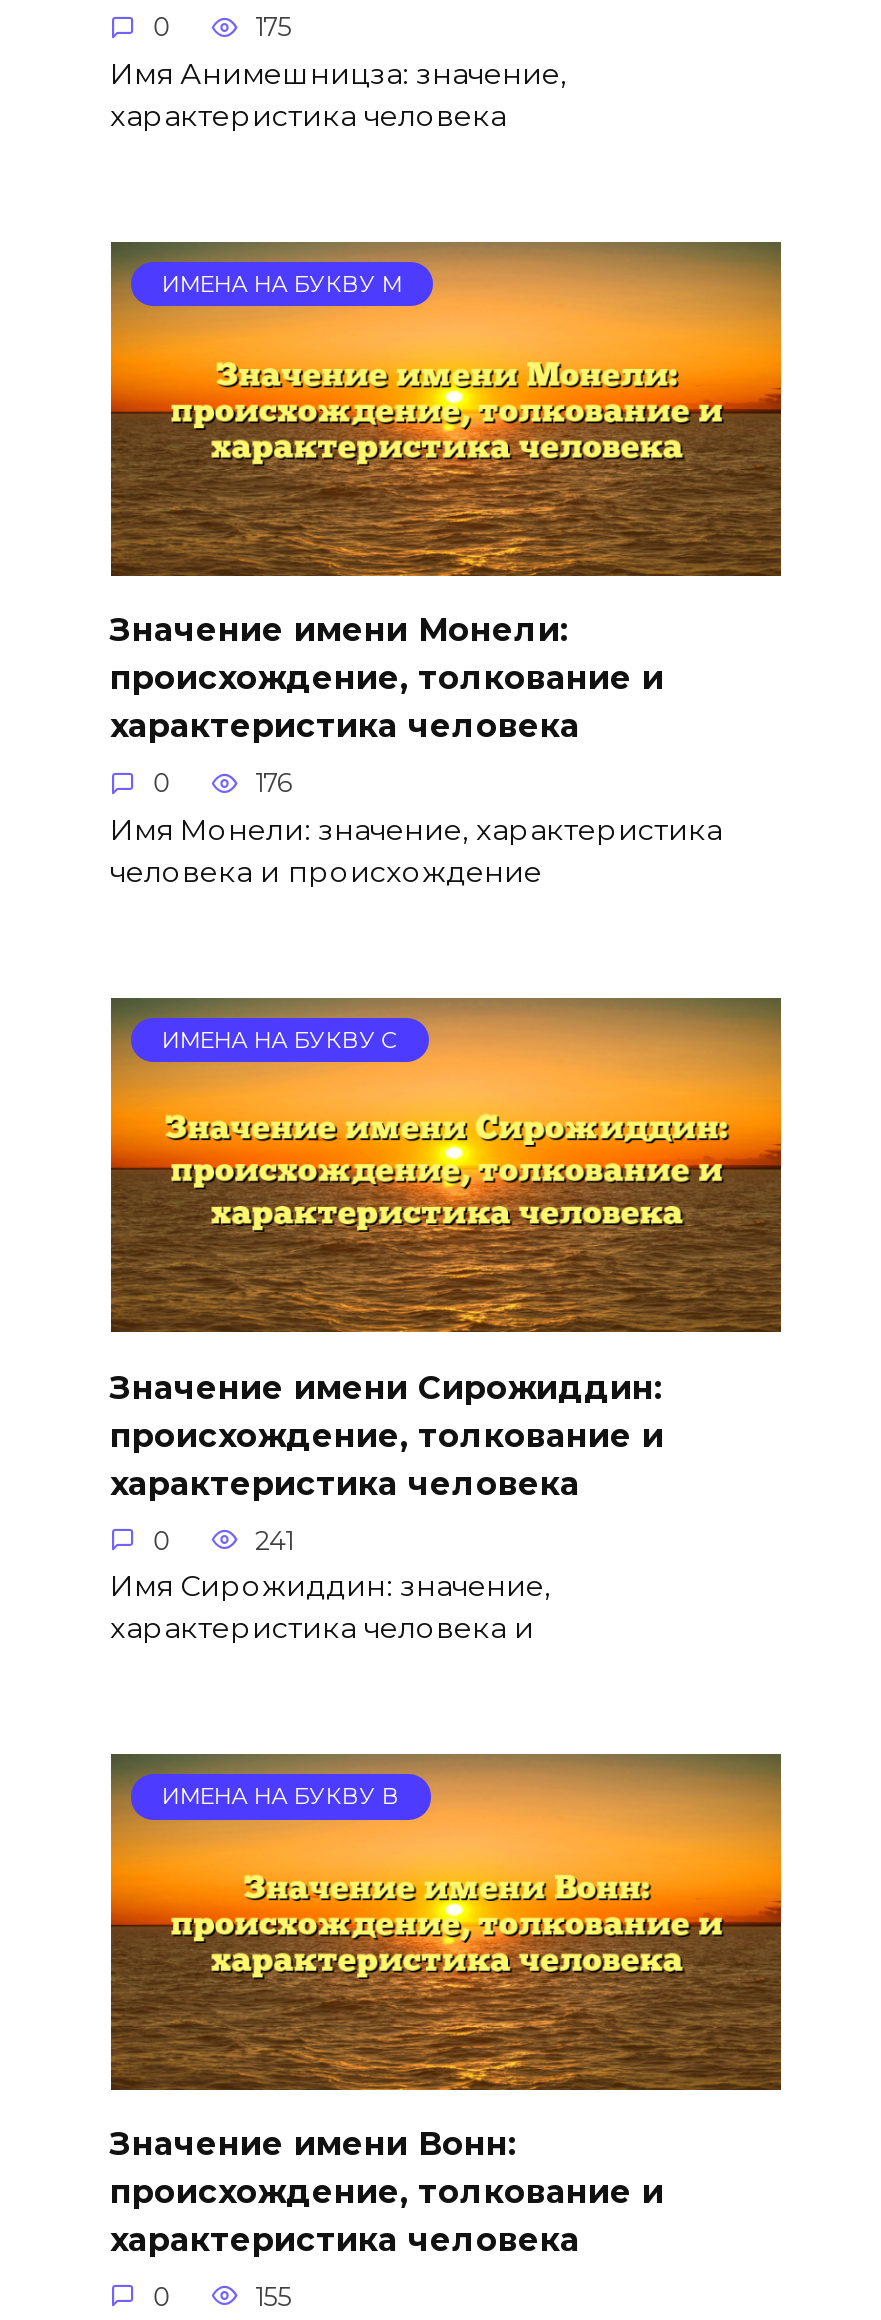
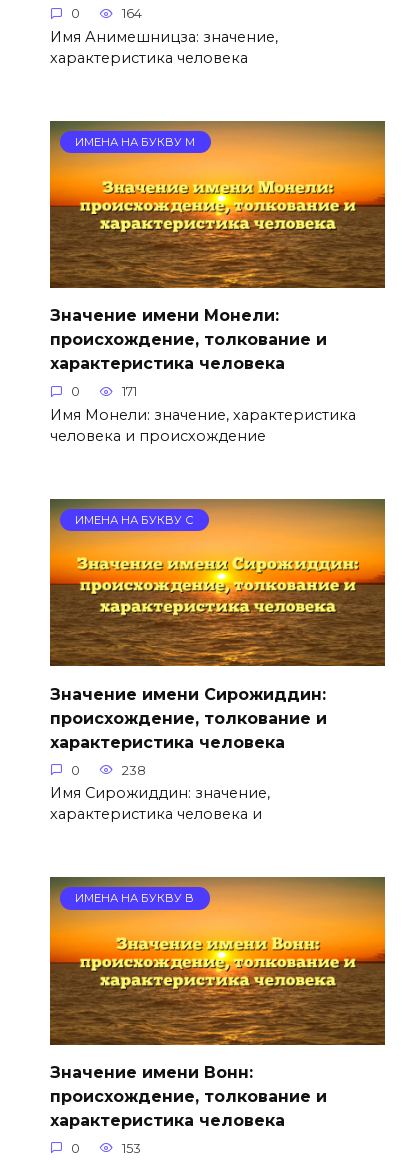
- 175
+ 164

- 176
+ 171

- 241
+ 238

- 155
+ 153
